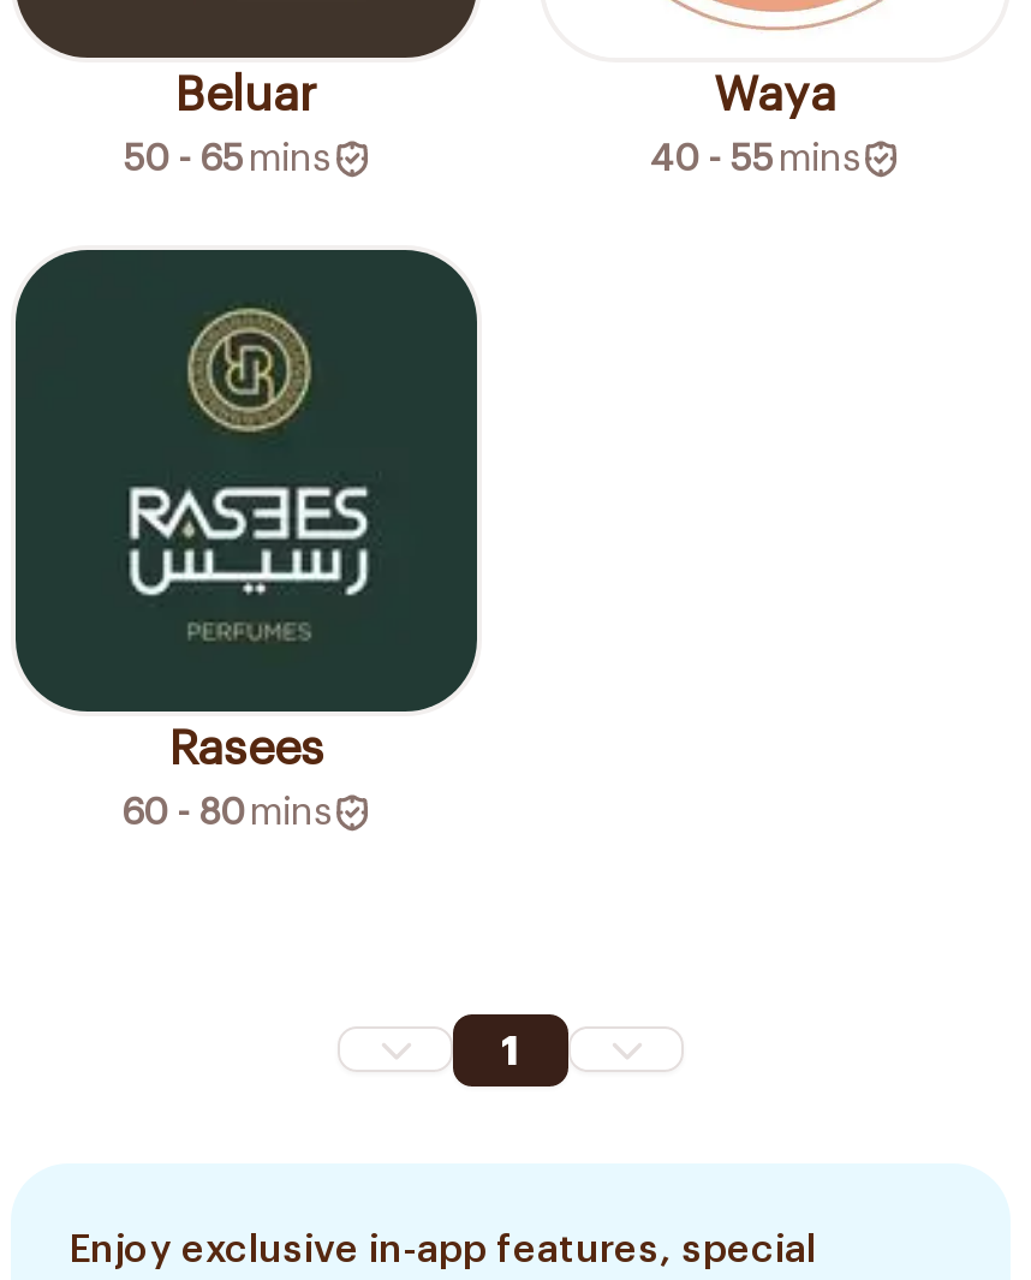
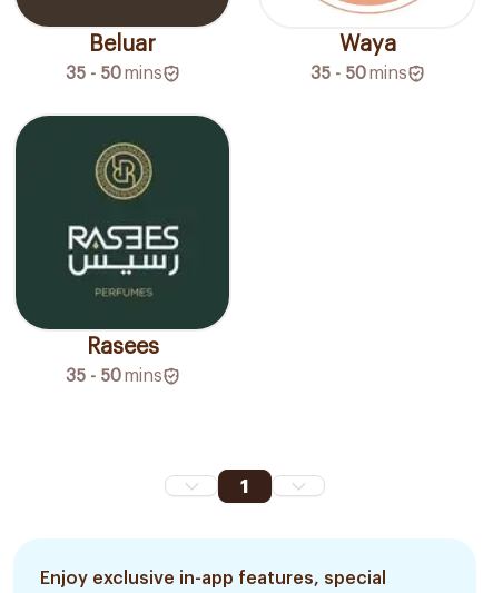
- 50 - 65 mins
+ 35 - 50 mins

- 40 - 55 mins
+ 35 - 50 mins

- 60 - 80 mins
+ 35 - 50 mins
